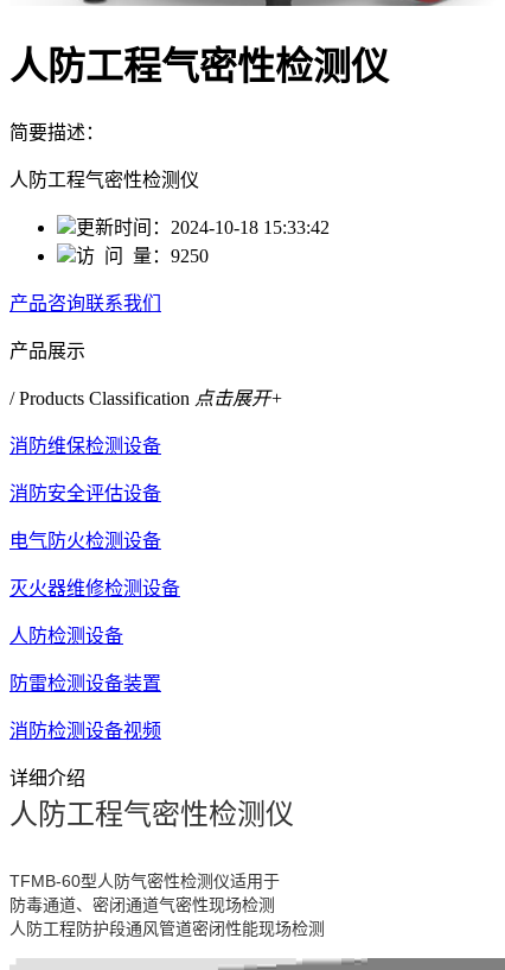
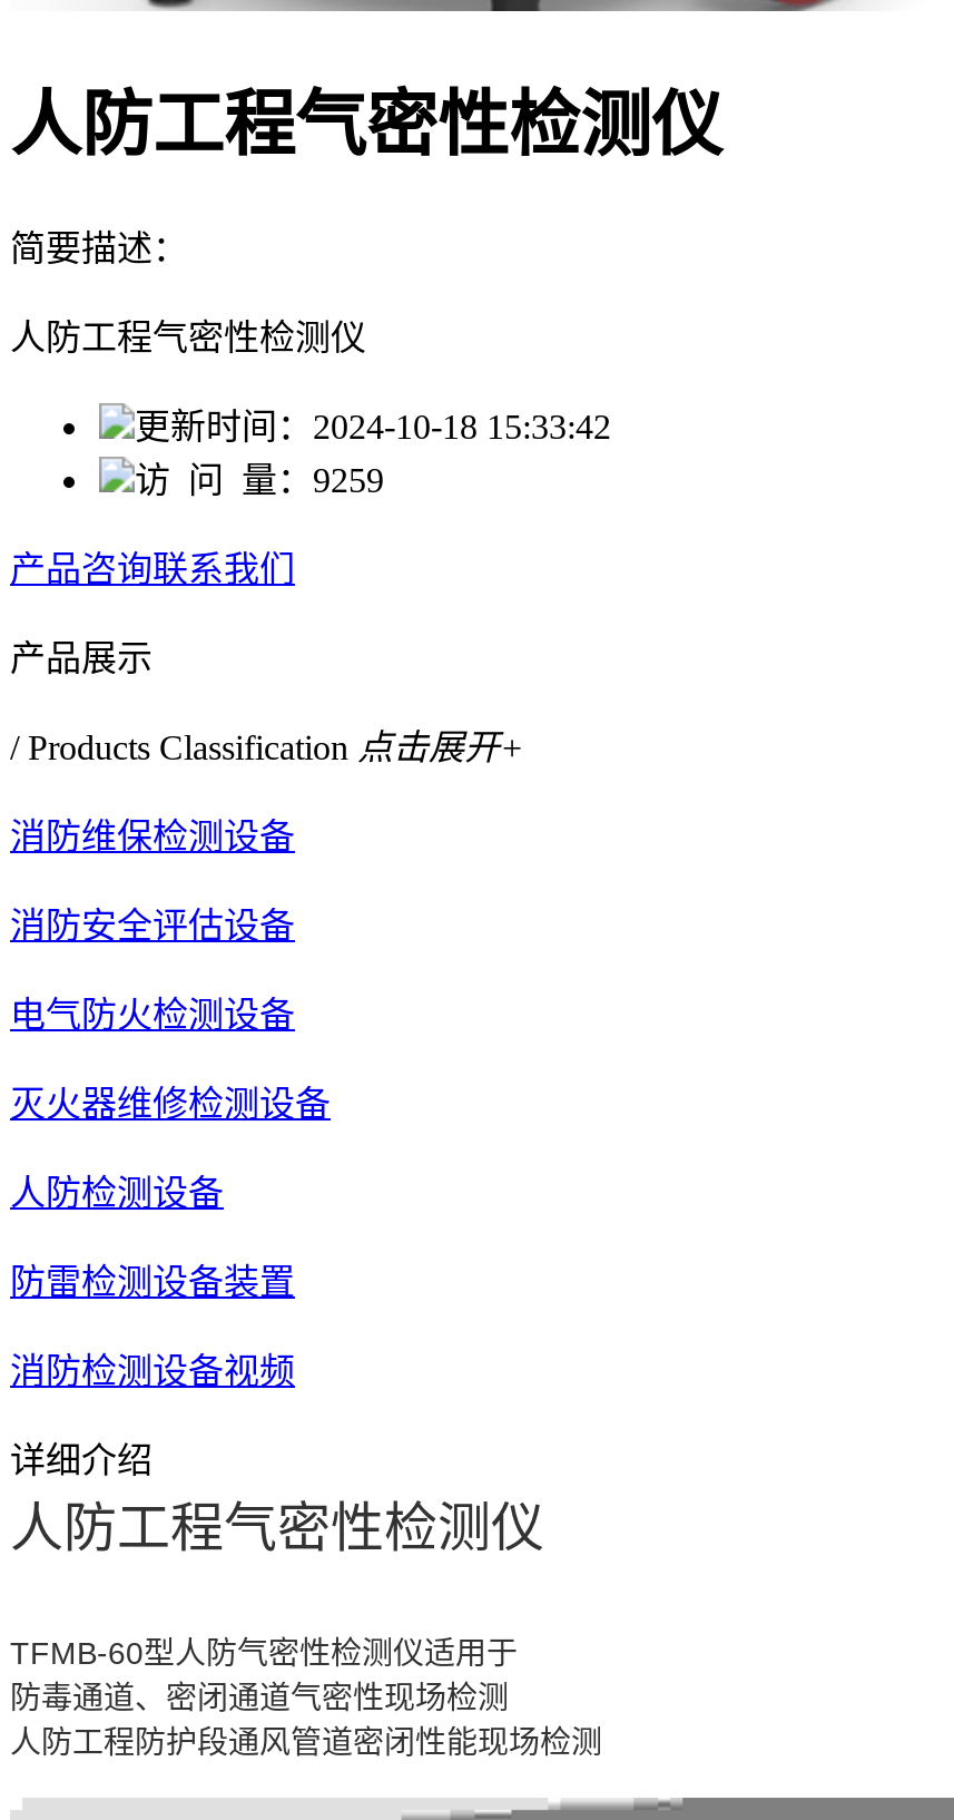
- 访 问 量：9250
+ 访 问 量：9259
